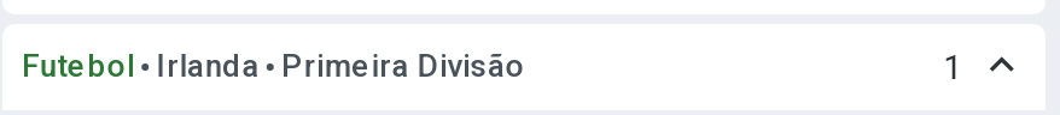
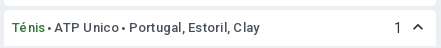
- Futebol Irlanda Primeira Divisão
+ Ténis ATP Unico Portugal, Estoril, Clay
